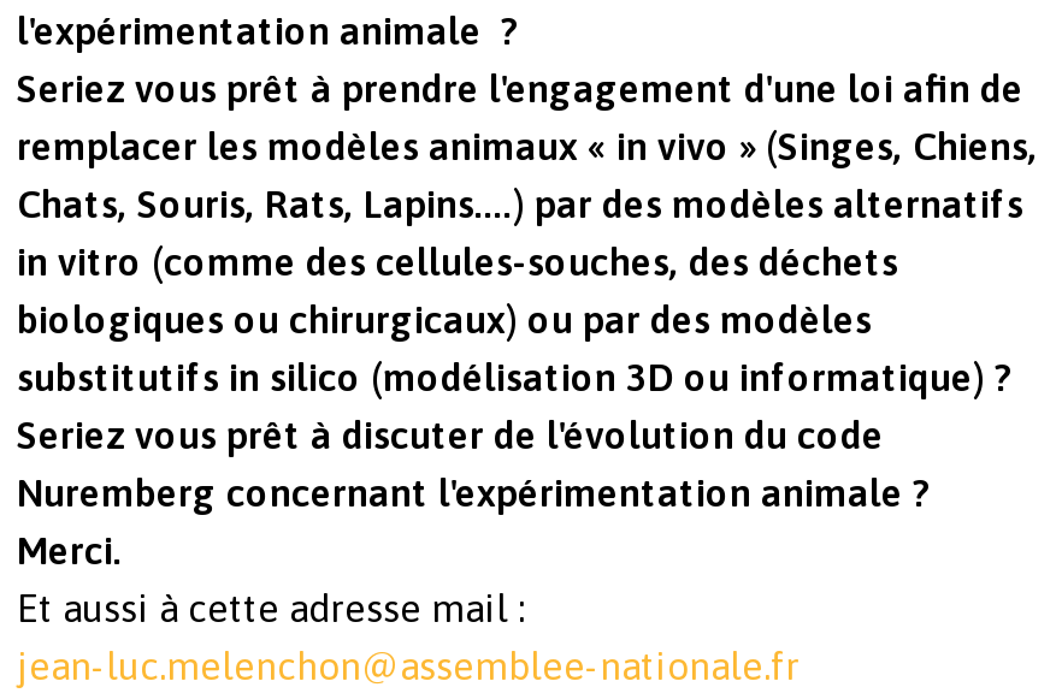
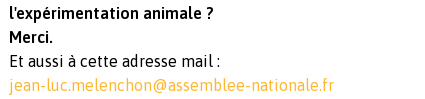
- Seriez vous prêt à prendre l'engagement d'une loi afin de
- remplacer les modèles animaux « in vivo » (Singes, Chiens,
- Chats, Souris, Rats, Lapins....) par des modèles alternatifs
- in vitro (comme des cellules-souches, des déchets
- biologiques ou chirurgicaux) ou par des modèles
- substitutifs in silico (modélisation 3D ou informatique) ?
- Seriez vous prêt à discuter de l'évolution du code
- Nuremberg concernant l'expérimentation animale ?
